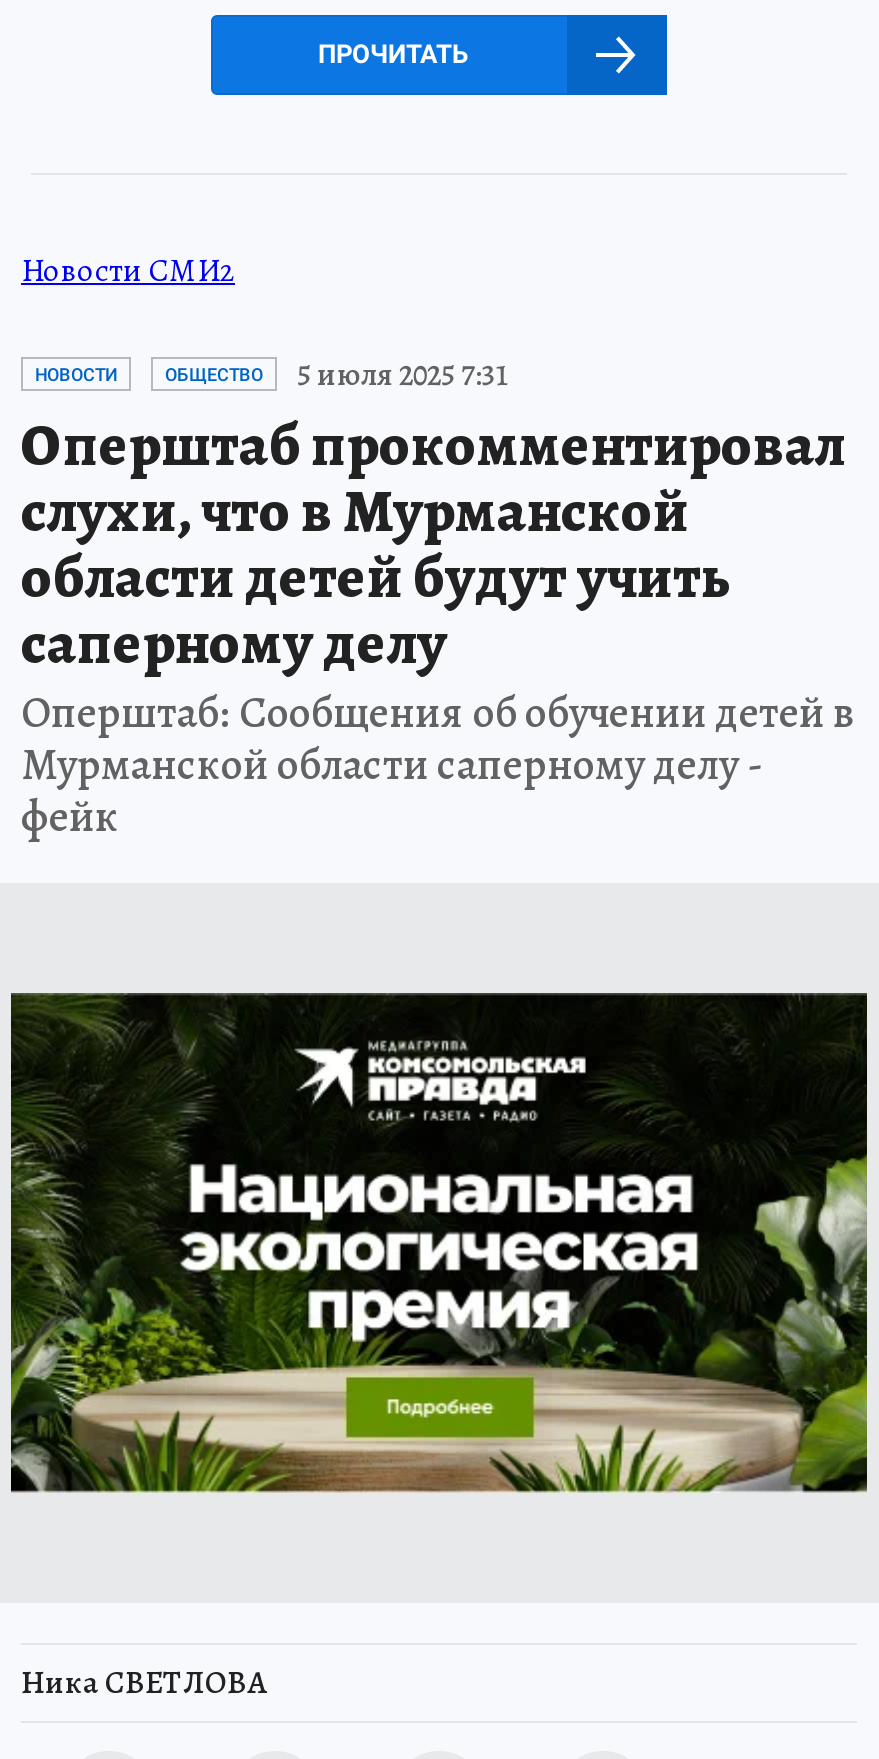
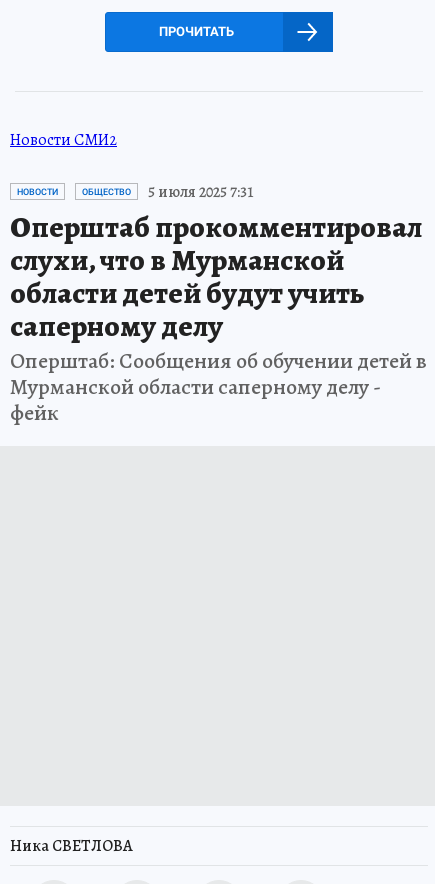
- [image]
